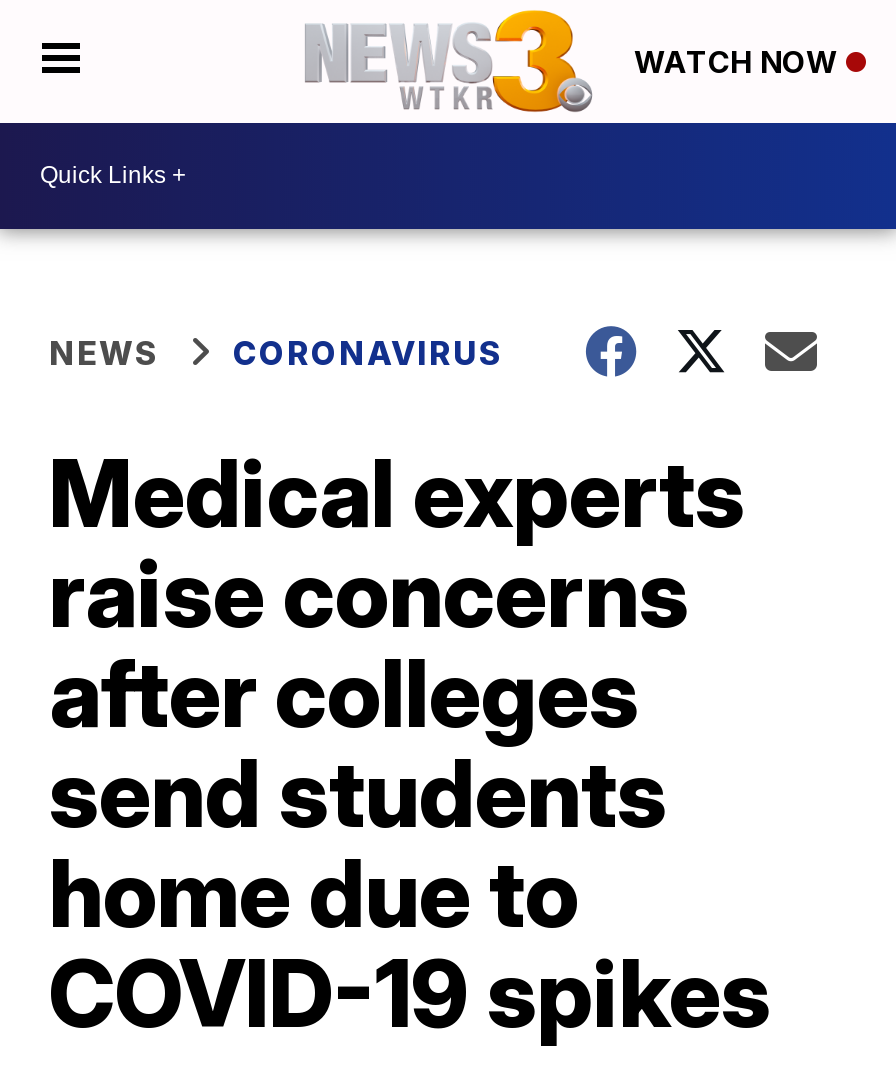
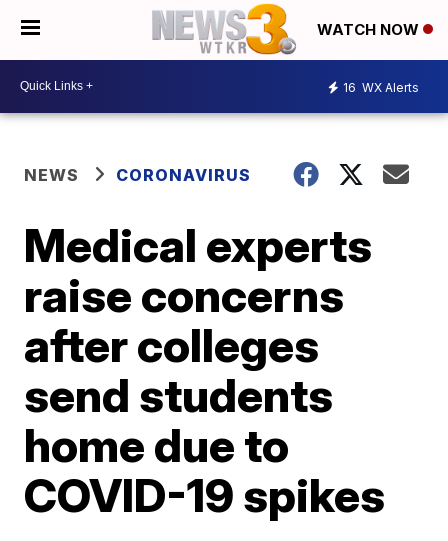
+ 16 WX Alerts
